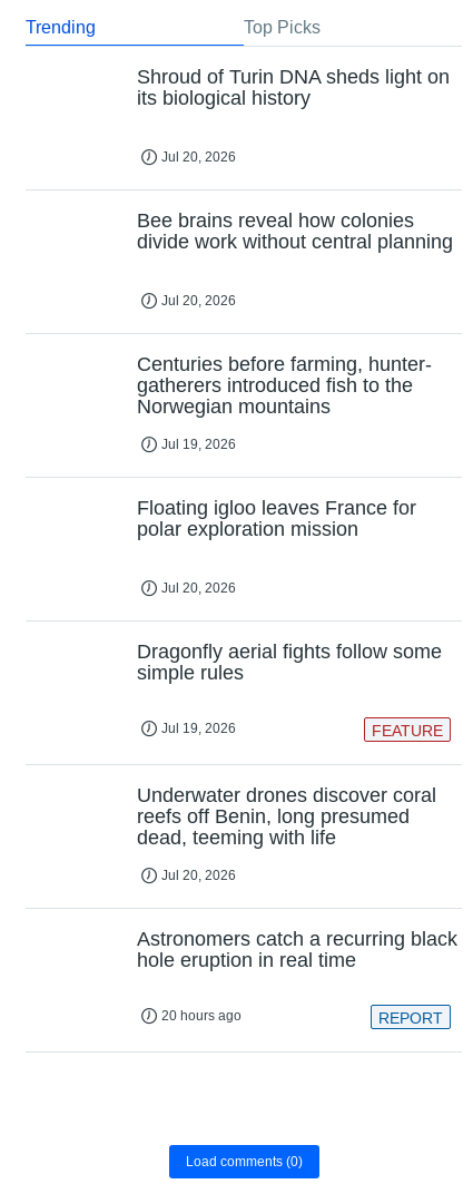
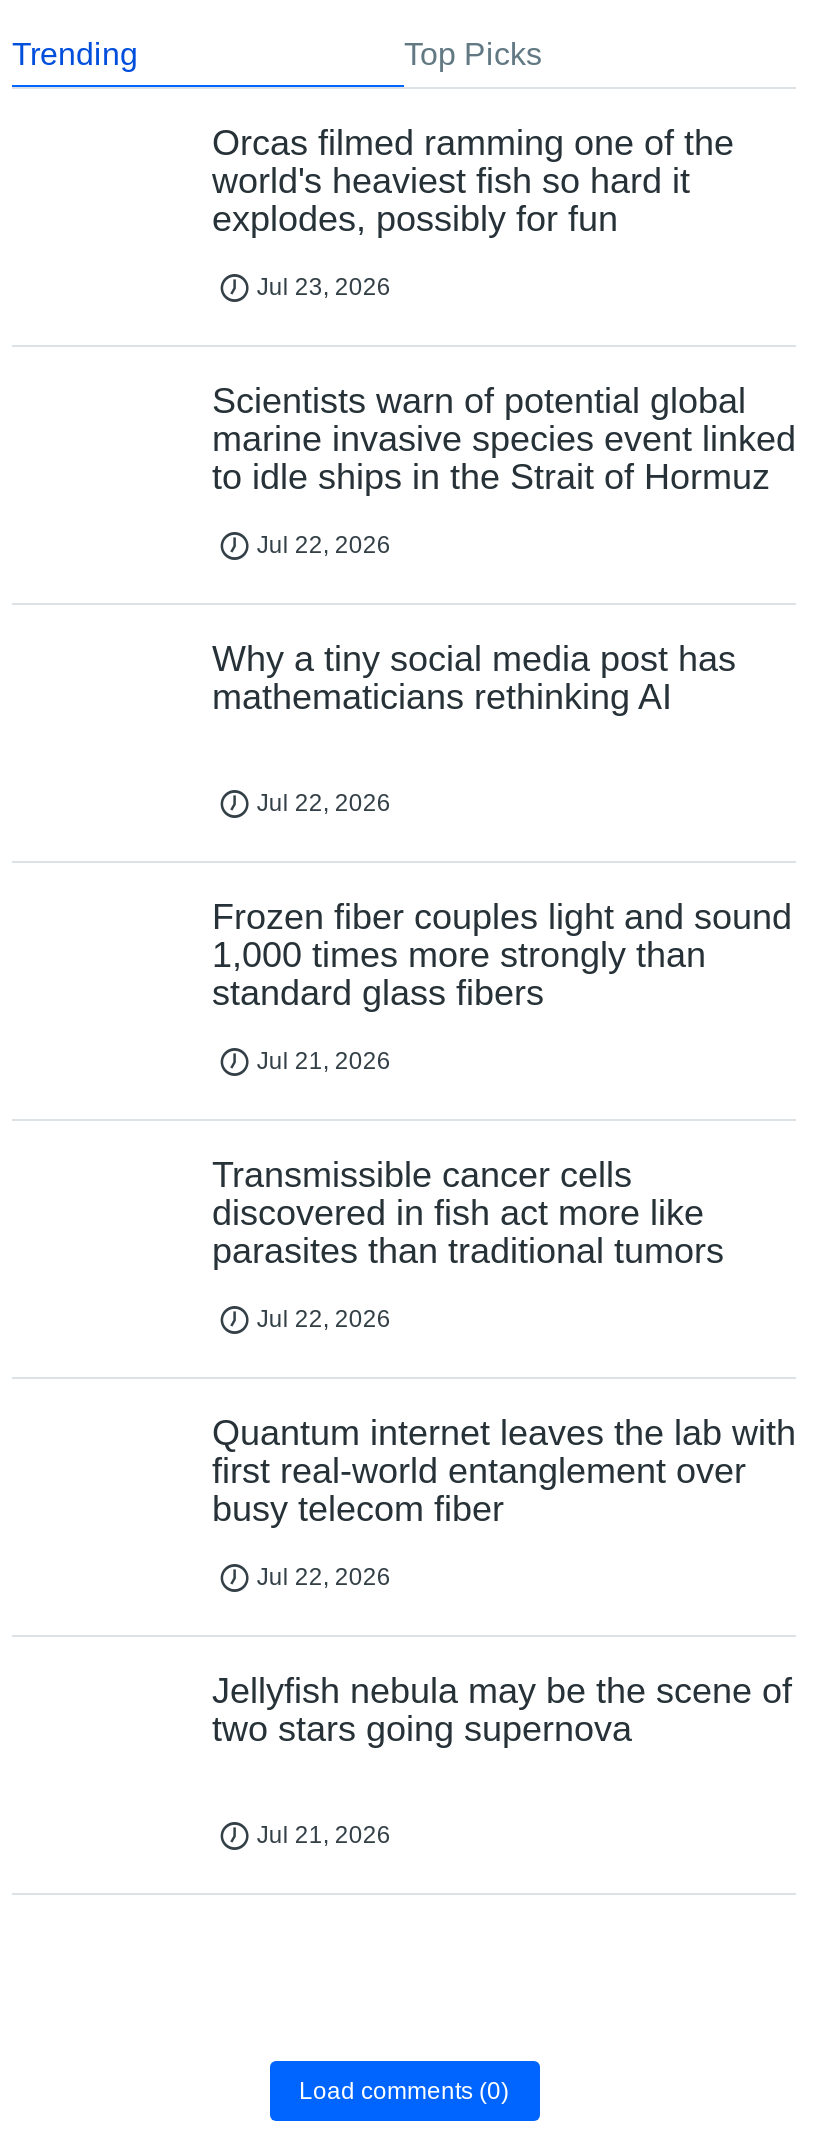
- Shroud of Turin DNA sheds light on
- its biological history
+ Orcas filmed ramming one of the
+ world's heaviest fish so hard it
+ explodes, possibly for fun

- Jul 20, 2026
+ Jul 23, 2026

- Bee brains reveal how colonies
- divide work without central planning
+ Scientists warn of potential global
+ marine invasive species event linked
+ to idle ships in the Strait of Hormuz

- Jul 20, 2026
+ Jul 22, 2026

- Centuries before farming, hunter-
- gatherers introduced fish to the
- Norwegian mountains
+ Why a tiny social media post has
+ mathematicians rethinking AI

- Jul 19, 2026
+ Jul 22, 2026

- Floating igloo leaves France for
- polar exploration mission
+ Frozen fiber couples light and sound
+ 1,000 times more strongly than
+ standard glass fibers

- Jul 20, 2026
+ Jul 21, 2026

- Dragonfly aerial fights follow some
- simple rules
+ Transmissible cancer cells
+ discovered in fish act more like
+ parasites than traditional tumors

- Jul 19, 2026
- FEATURE
+ Jul 22, 2026

- Underwater drones discover coral
- reefs off Benin, long presumed
- dead, teeming with life
+ Quantum internet leaves the lab with
+ first real-world entanglement over
+ busy telecom fiber

- Jul 20, 2026
+ Jul 22, 2026

- Astronomers catch a recurring black
- hole eruption in real time
+ Jellyfish nebula may be the scene of
+ two stars going supernova

- 20 hours ago
- REPORT
+ Jul 21, 2026
